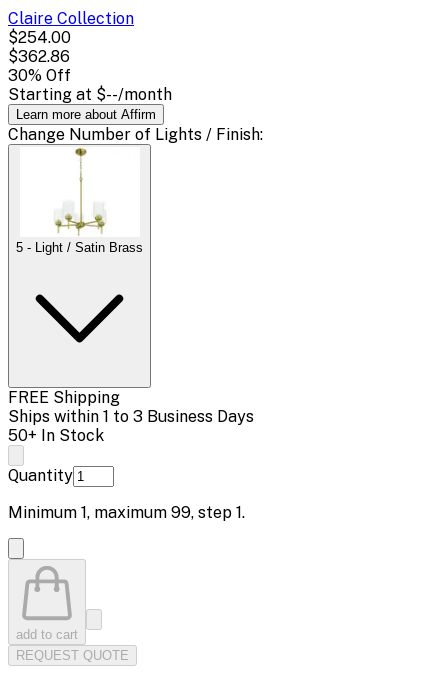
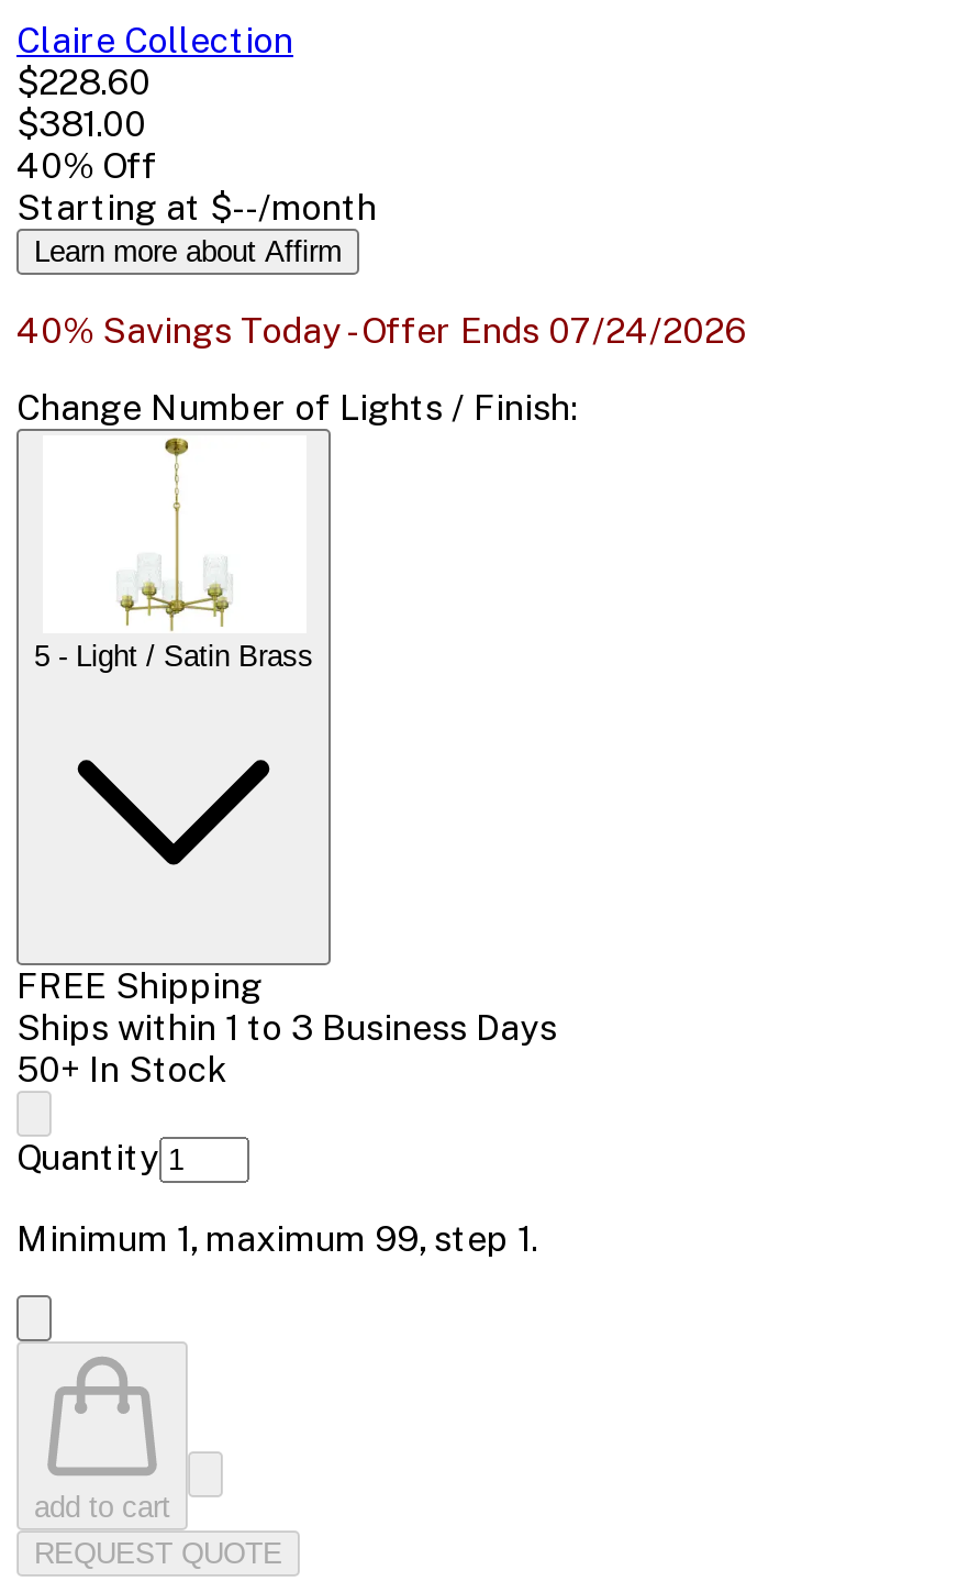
- $254.00
+ $228.60

- $362.86
+ $381.00

- 30% Off
+ 40% Off

+ 40% Savings Today - Offer Ends 07/24/2026
